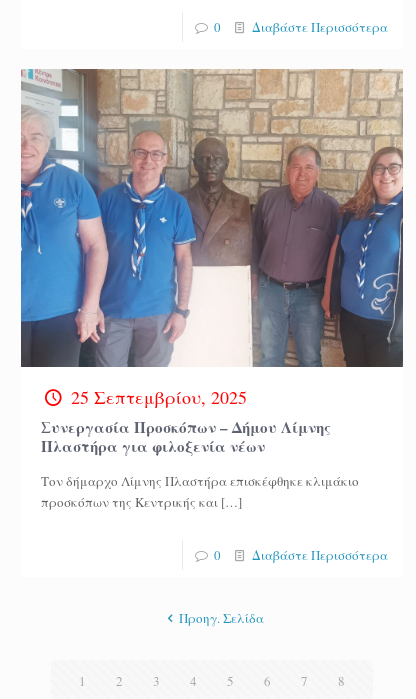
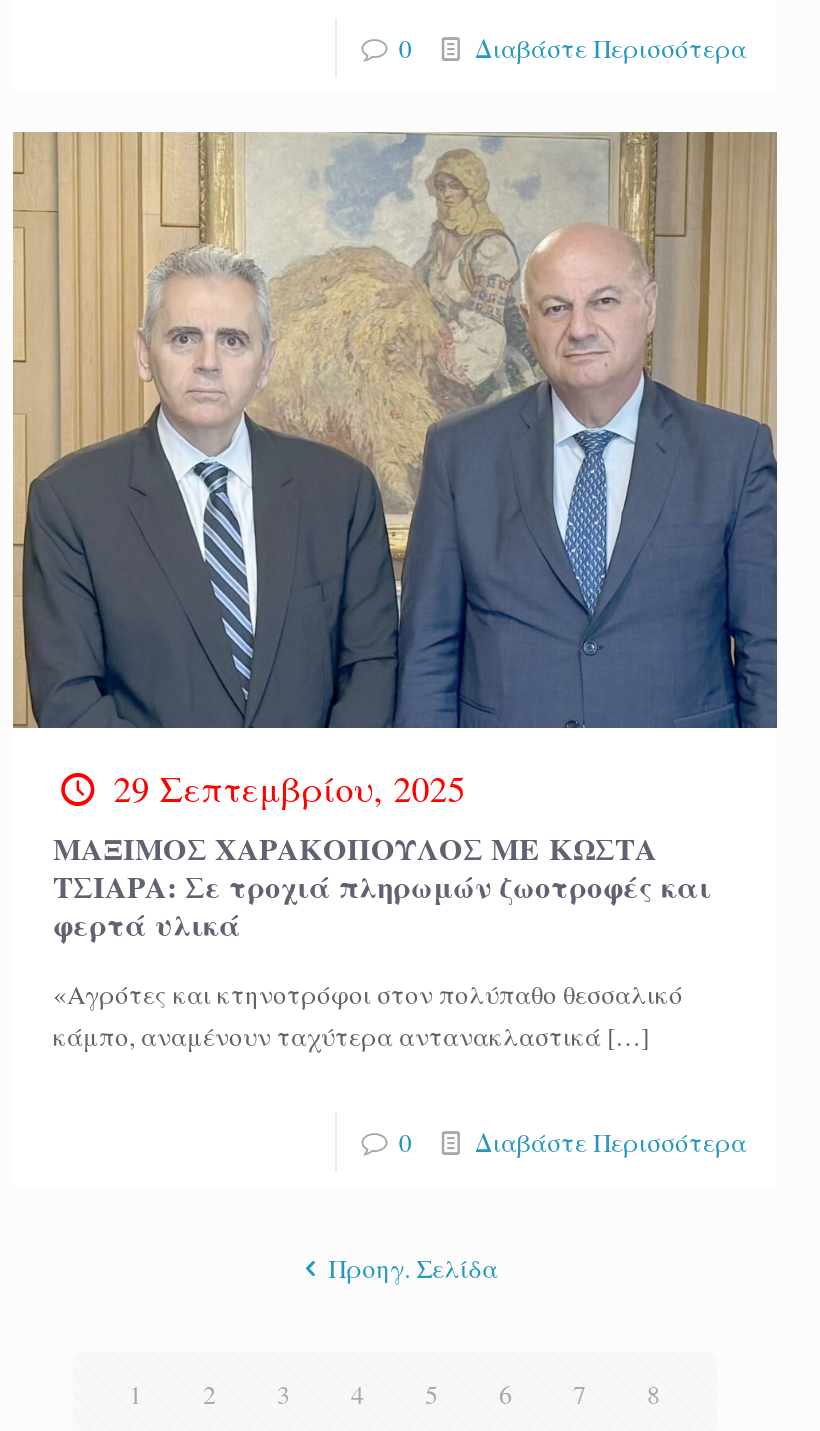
- [image]
- 25 Σεπτεμβρίου, 2025
- Συνεργασία Προσκόπων – Δήμου Λίμνης
- Πλαστήρα για φιλοξενία νέων
+ [image]
+ 29 Σεπτεμβρίου, 2025
+ ΜΑΞΙΜΟΣ ΧΑΡΑΚΟΠΟΥΛΟΣ ΜΕ ΚΩΣΤΑ
+ ΤΣΙΑΡΑ: Σε τροχιά πληρωμών ζωοτροφές και
+ φερτά υλικά

- Τον δήμαρχο Λίμνης Πλαστήρα επισκέφθηκε κλιμάκιο
- προσκόπων της Κεντρικής και […]
+ «Αγρότες και κτηνοτρόφοι στον πολύπαθο θεσσαλικό
+ κάμπο, αναμένουν ταχύτερα αντανακλαστικά […]
